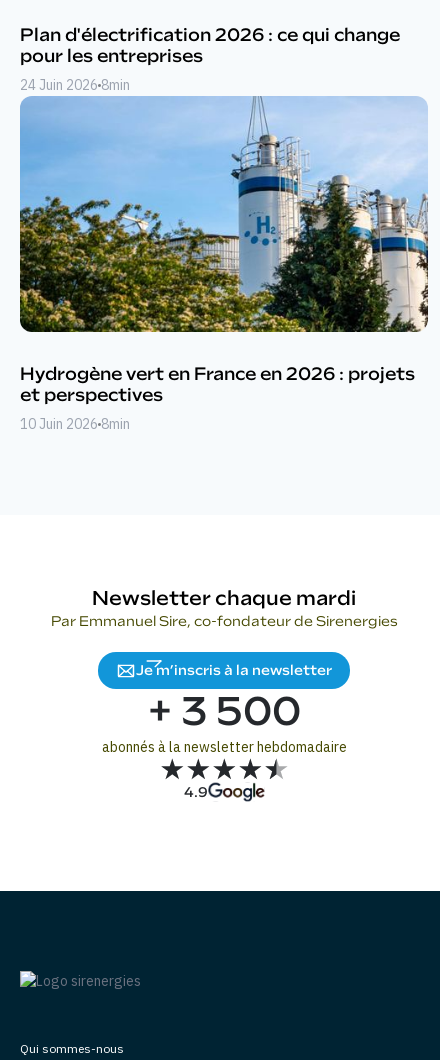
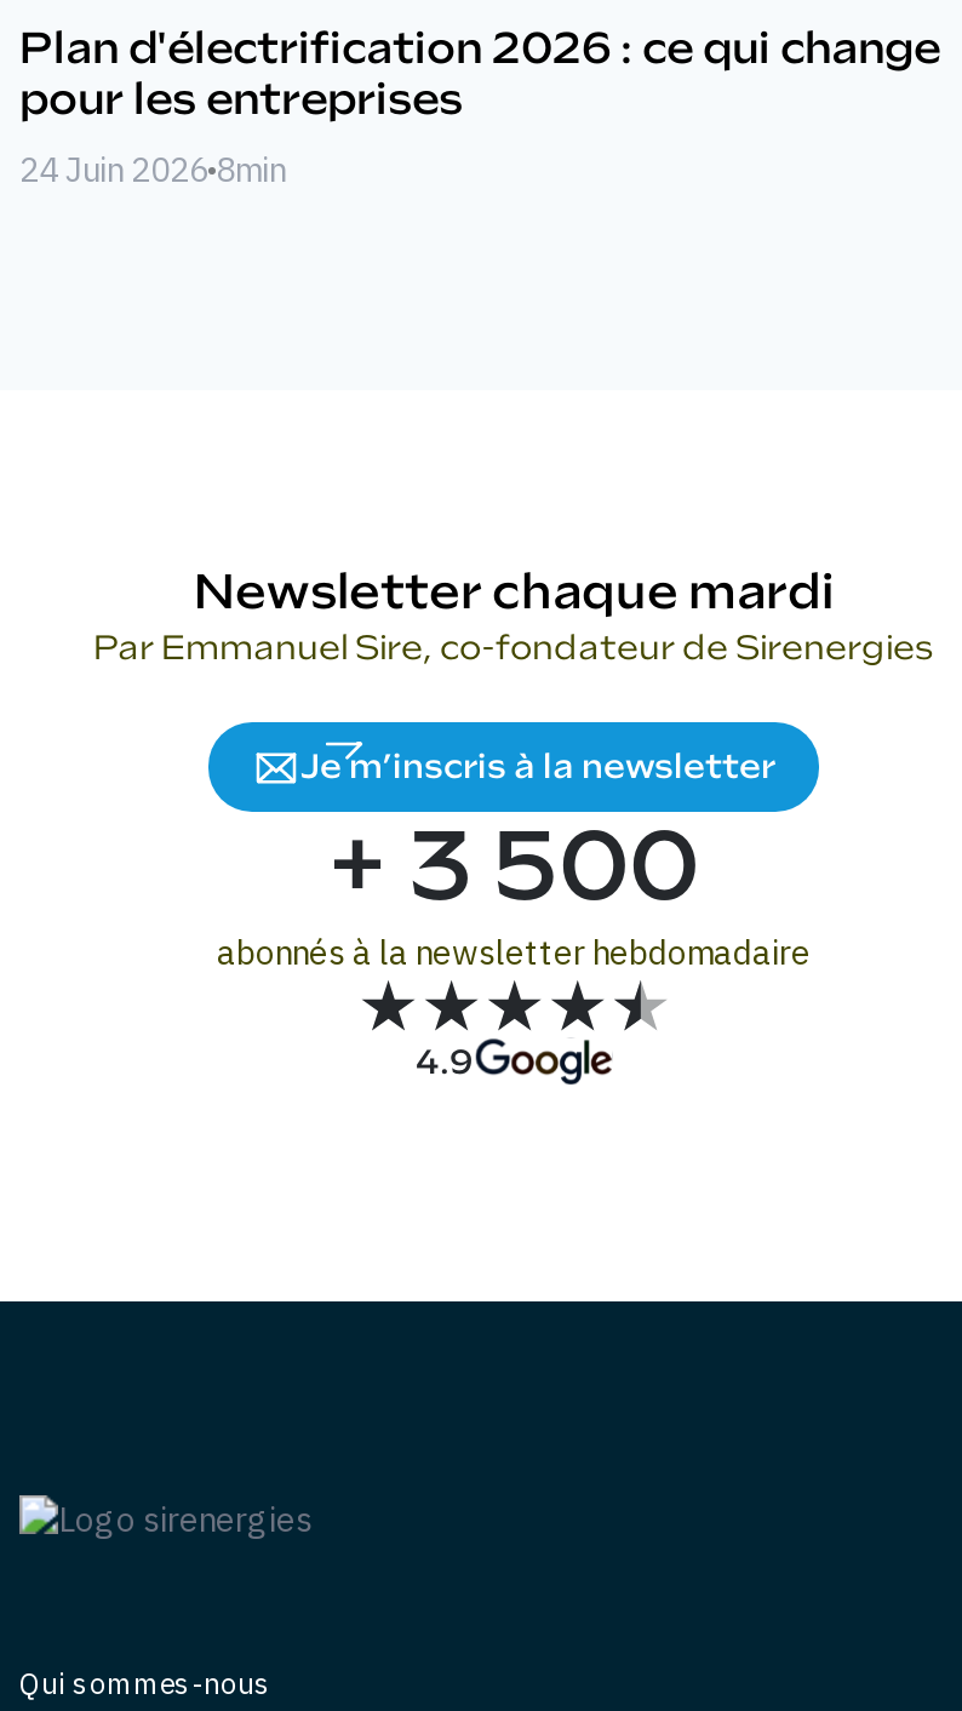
- [image]
- Hydrogène vert en France en 2026 : projets
- et perspectives
- 10 Juin 2026 8min
